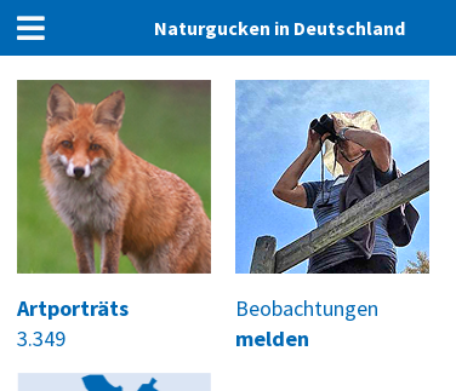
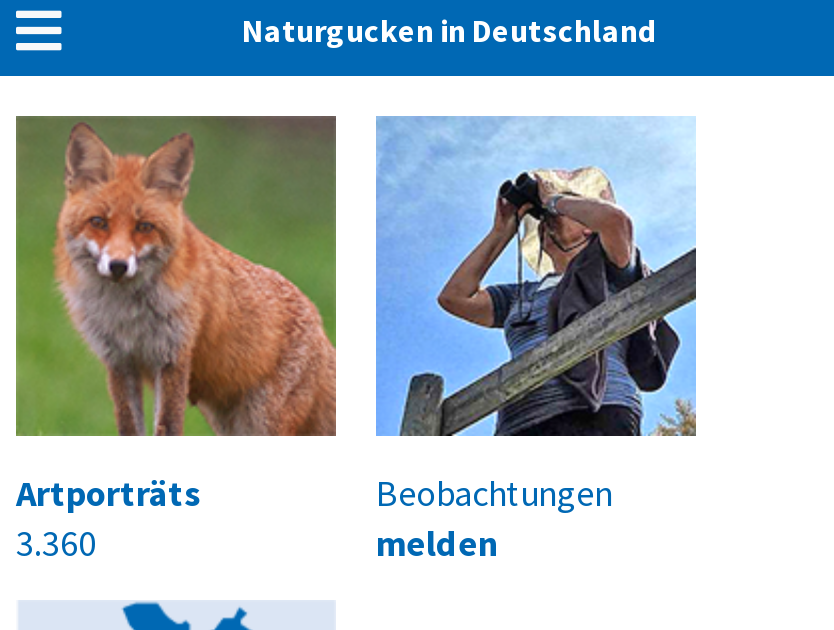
- 3.349
+ 3.360
